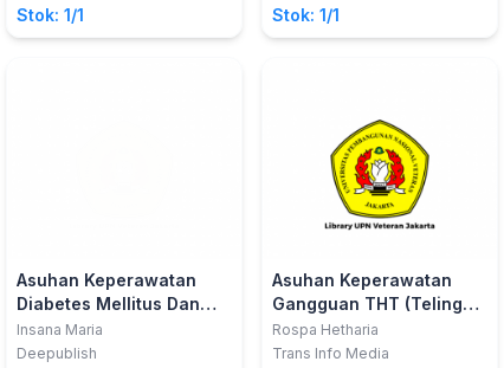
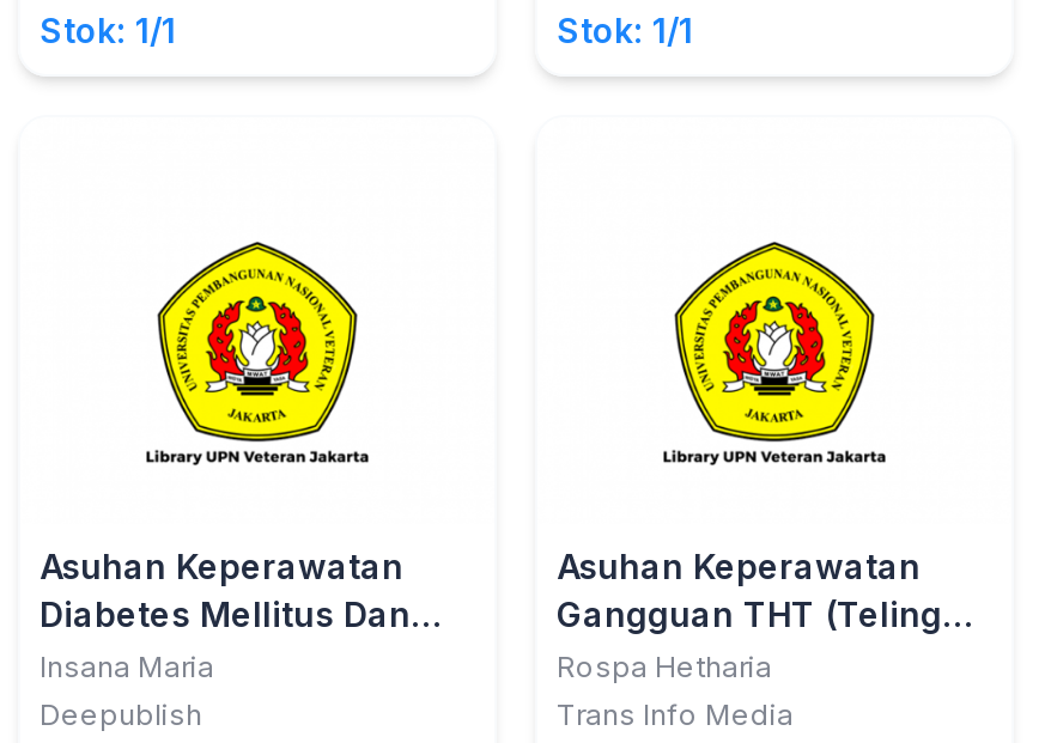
+ [image]
